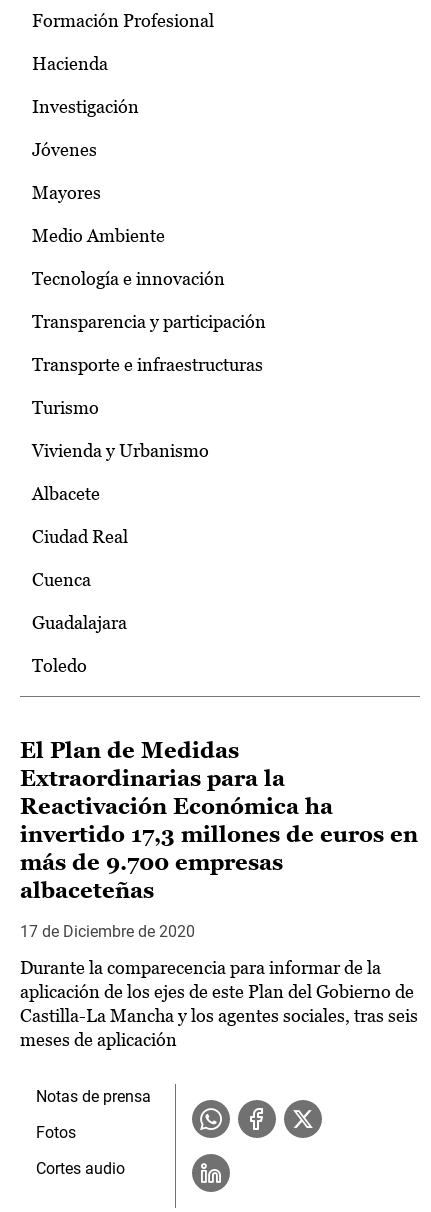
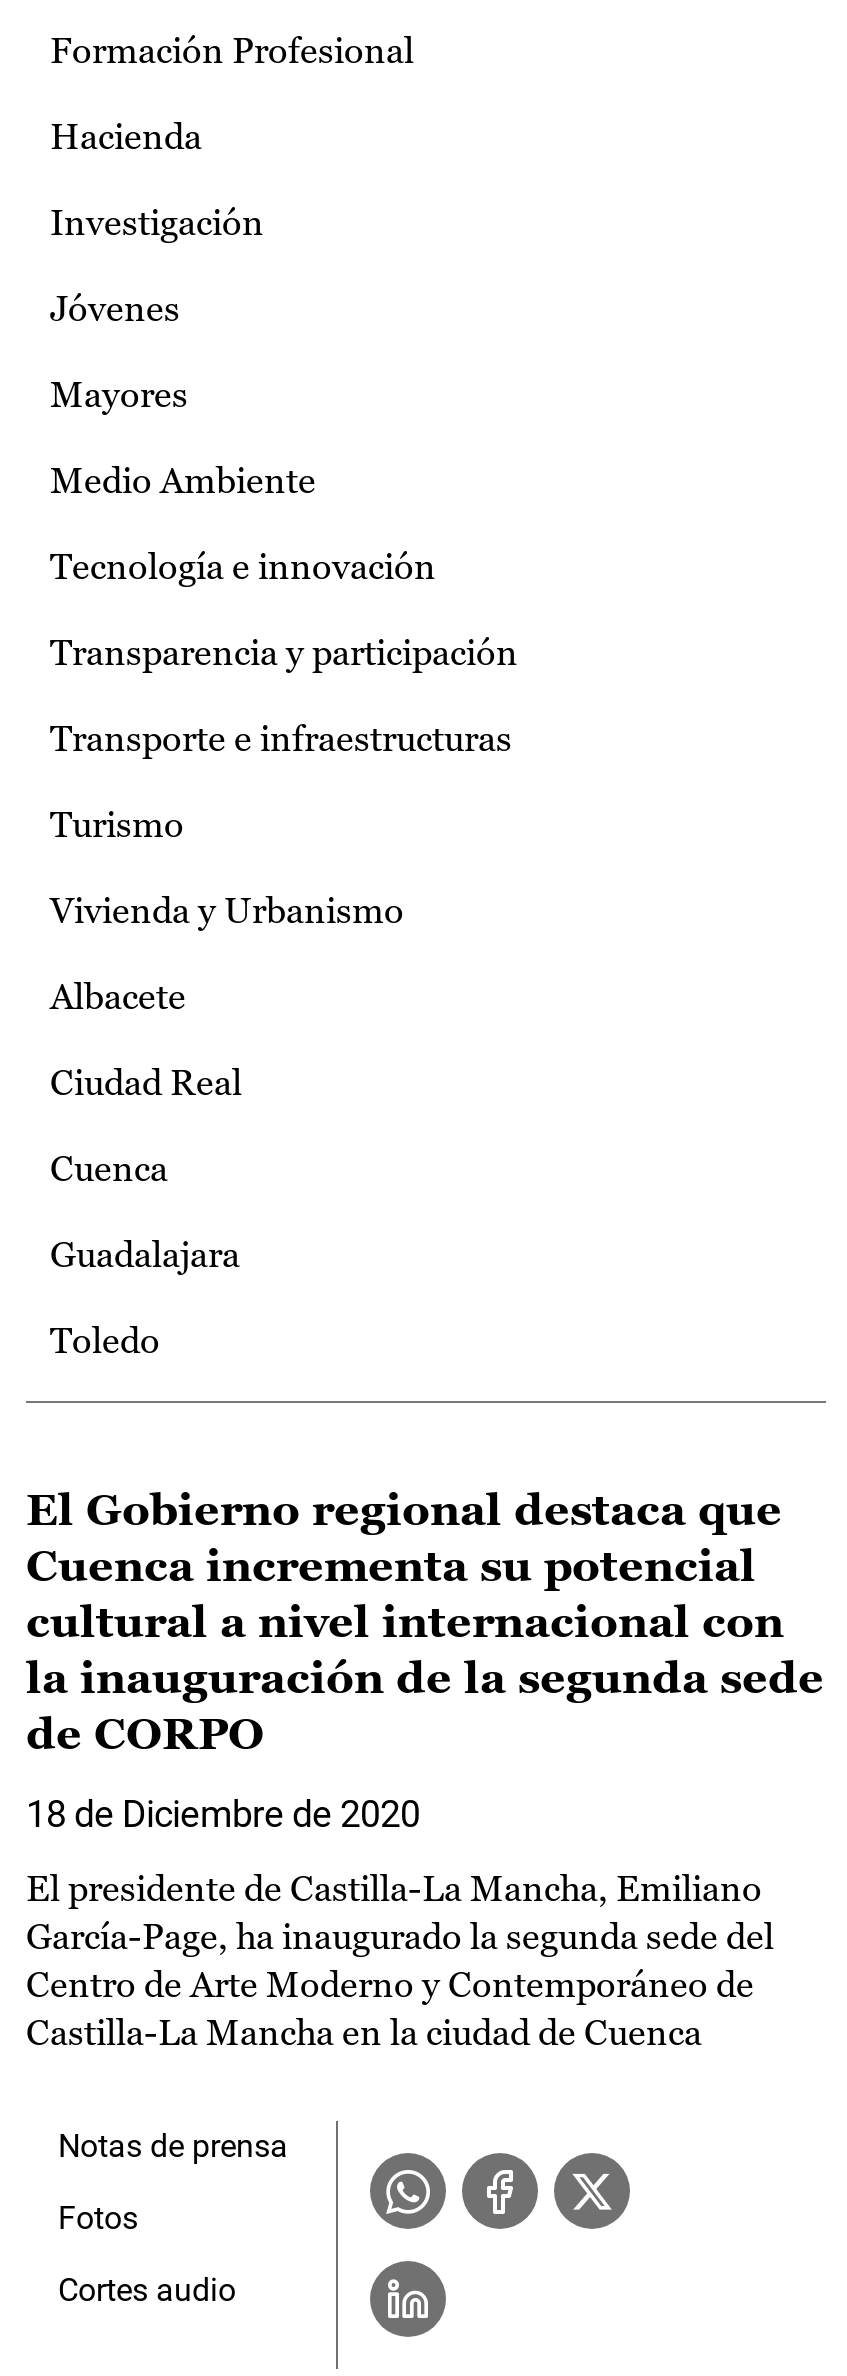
- El Plan de Medidas
- Extraordinarias para la
- Reactivación Económica ha
- invertido 17,3 millones de euros en
- más de 9.700 empresas
- albaceteñas
+ El Gobierno regional destaca que
+ Cuenca incrementa su potencial
+ cultural a nivel internacional con
+ la inauguración de la segunda sede
+ de CORPO

- 17 de Diciembre de 2020
+ 18 de Diciembre de 2020

- Durante la comparecencia para informar de la
- aplicación de los ejes de este Plan del Gobierno de
- Castilla-La Mancha y los agentes sociales, tras seis
- meses de aplicación
+ El presidente de Castilla-La Mancha, Emiliano
+ García-Page, ha inaugurado la segunda sede del
+ Centro de Arte Moderno y Contemporáneo de
+ Castilla-La Mancha en la ciudad de Cuenca
